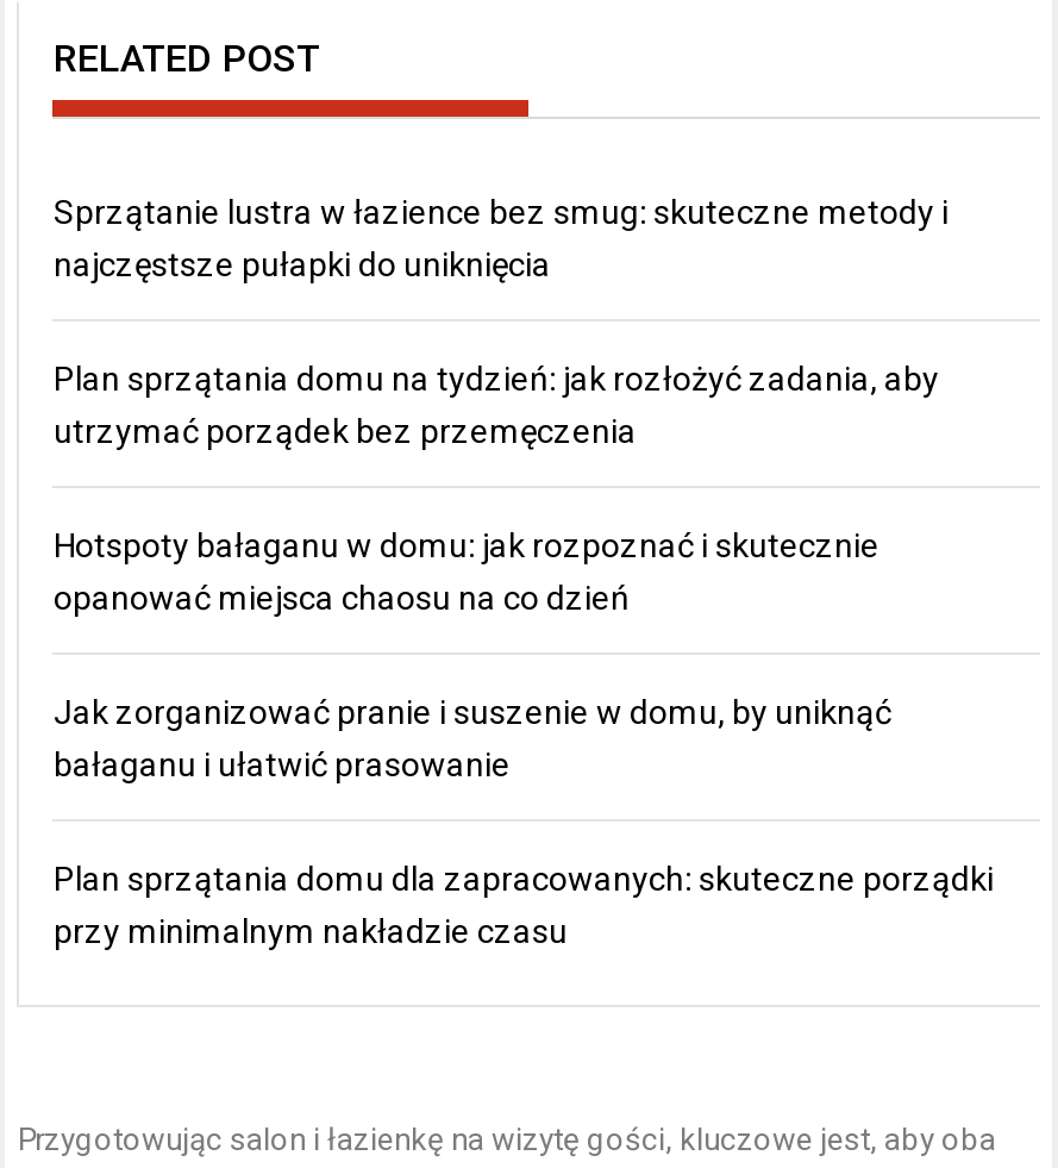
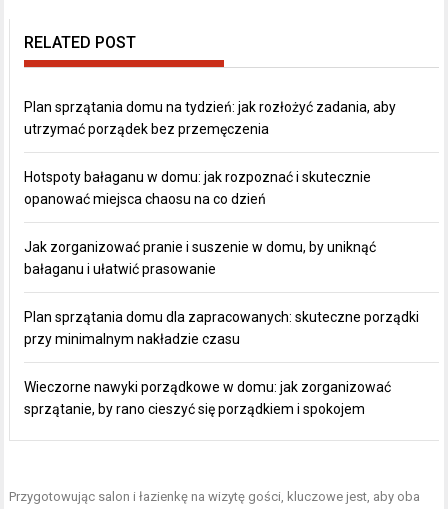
- Sprzątanie lustra w łazience bez smug: skuteczne metody i
- najczęstsze pułapki do uniknięcia

moved up: Plan sprzątania domu na tydzień: jak rozłożyć zadania, aby | utrzymać porządek bez przemęczenia | Hotspoty bałaganu w domu: jak rozpoznać i skutecznie | opanować miejsca chaosu na co dzień | Jak zorganizować pranie i suszenie w domu, by uniknąć | bałaganu i ułatwić prasowanie | Plan sprzątania domu dla zapracowanych: skuteczne porządki | przy minimalnym nakładzie czasu

+ Wieczorne nawyki porządkowe w domu: jak zorganizować
+ sprzątanie, by rano cieszyć się porządkiem i spokojem
